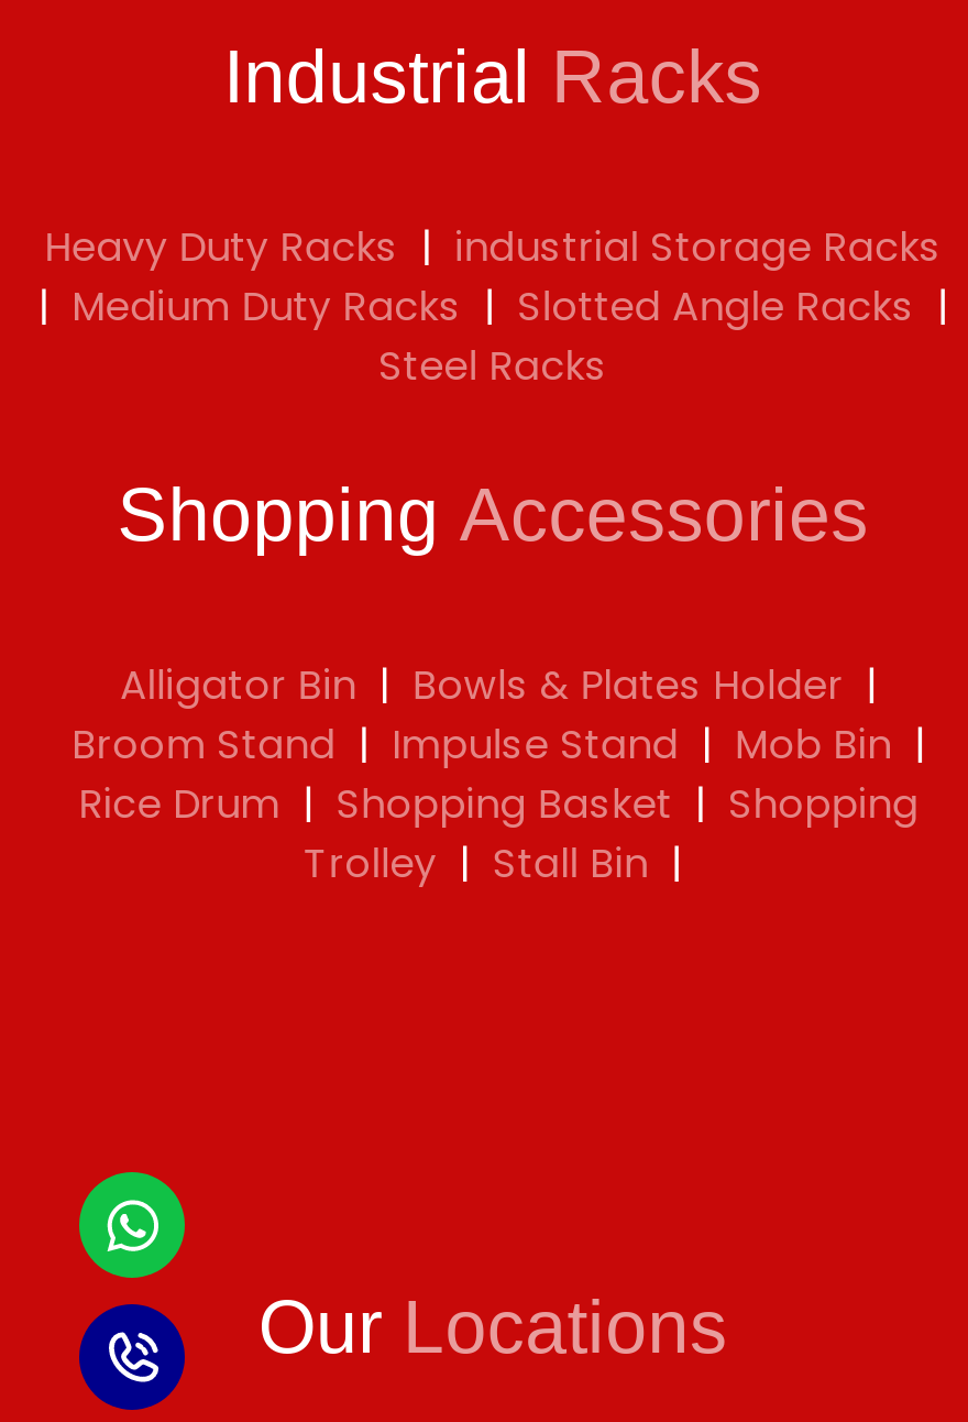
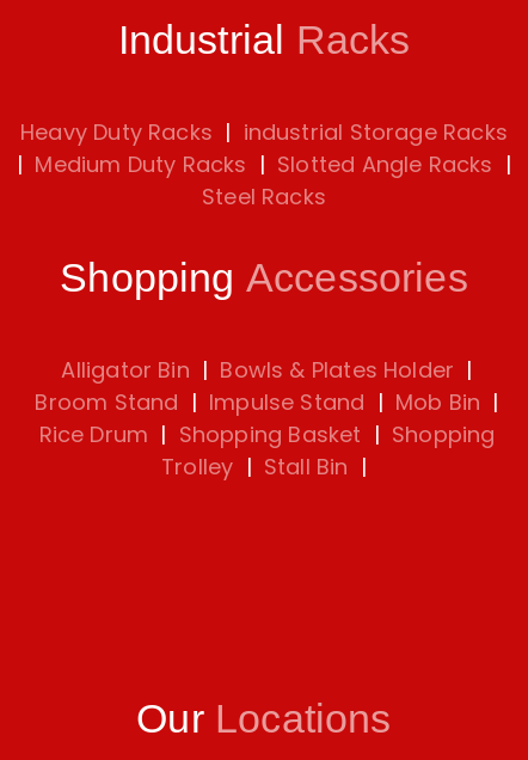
- [image]

- [image]
